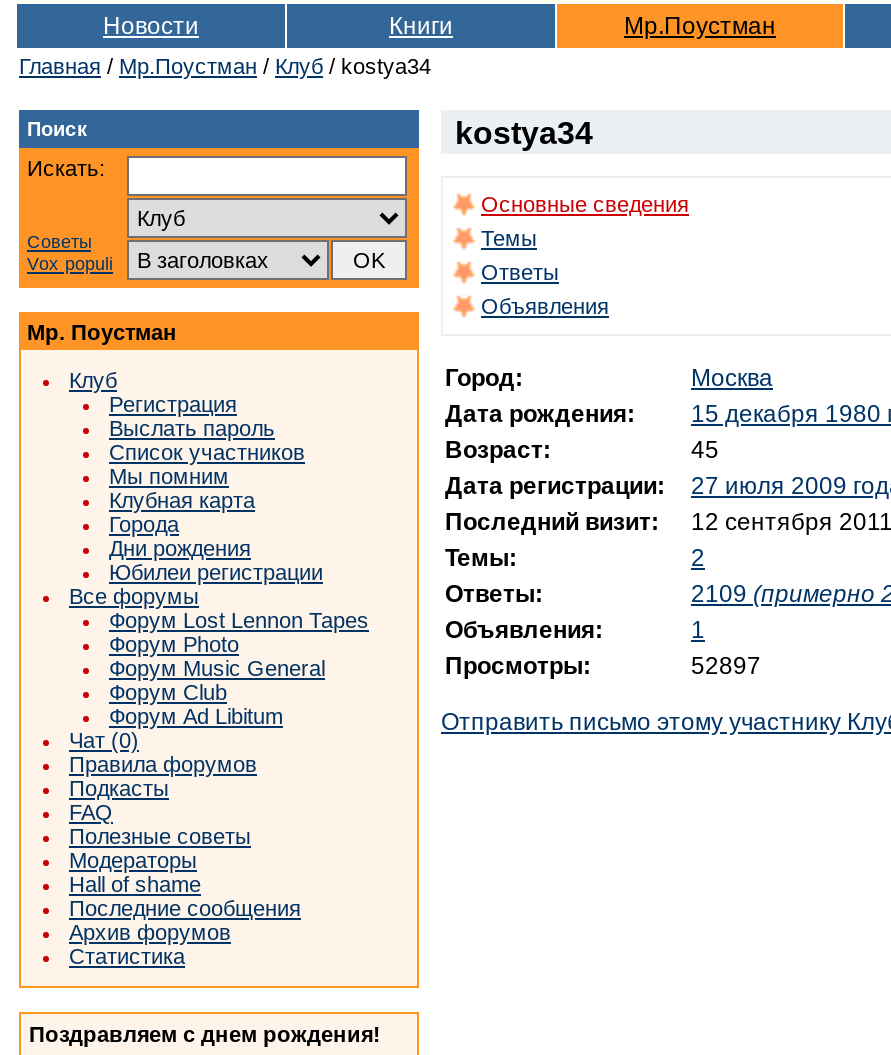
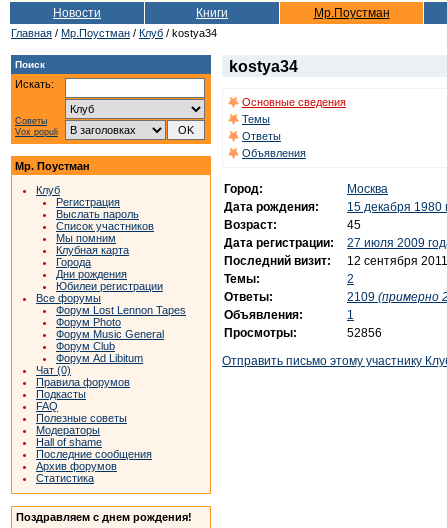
- 52897
+ 52856
